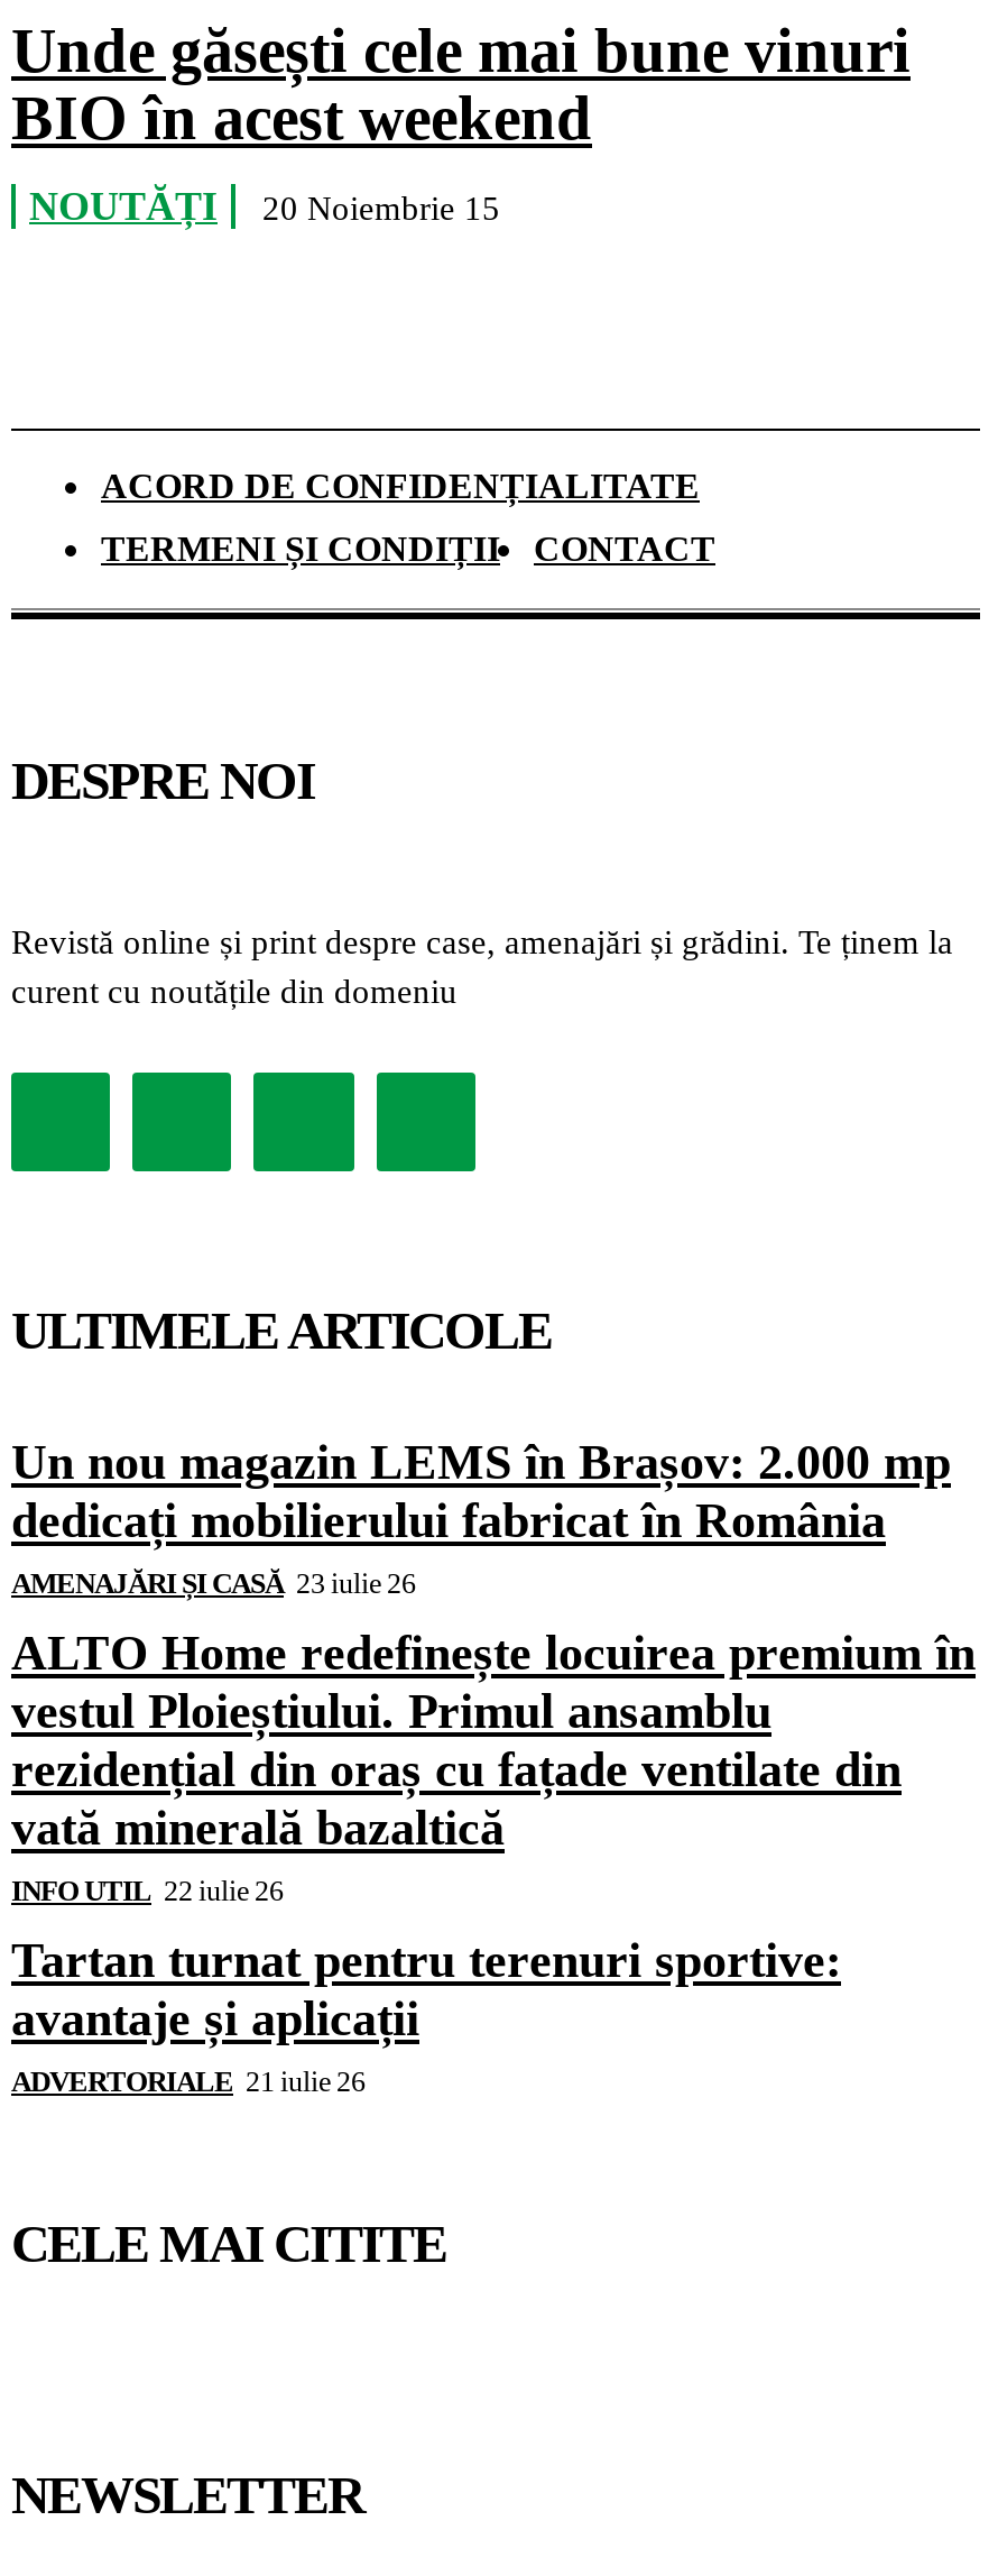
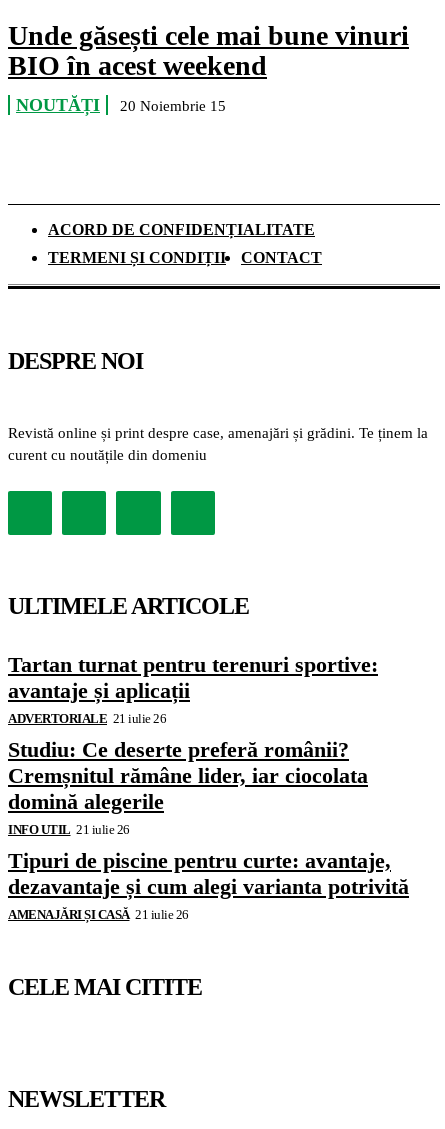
- Un nou magazin LEMS în Brașov: 2.000 mp
- dedicați mobilierului fabricat în România
- AMENAJĂRI ȘI CASĂ 23 iulie 26
- ALTO Home redefinește locuirea premium în
- vestul Ploieștiului. Primul ansamblu
- rezidențial din oraș cu fațade ventilate din
- vată minerală bazaltică
- INFO UTIL 22 iulie 26

moved up: Tartan turnat pentru terenuri sportive: | avantaje și aplicații | ADVERTORIALE 21 iulie 26

+ Studiu: Ce deserte preferă românii?
+ Cremșnitul rămâne lider, iar ciocolata
+ domină alegerile
+ INFO UTIL 21 iulie 26
+ Tipuri de piscine pentru curte: avantaje,
+ dezavantaje și cum alegi varianta potrivită
+ AMENAJĂRI ȘI CASĂ 21 iulie 26
